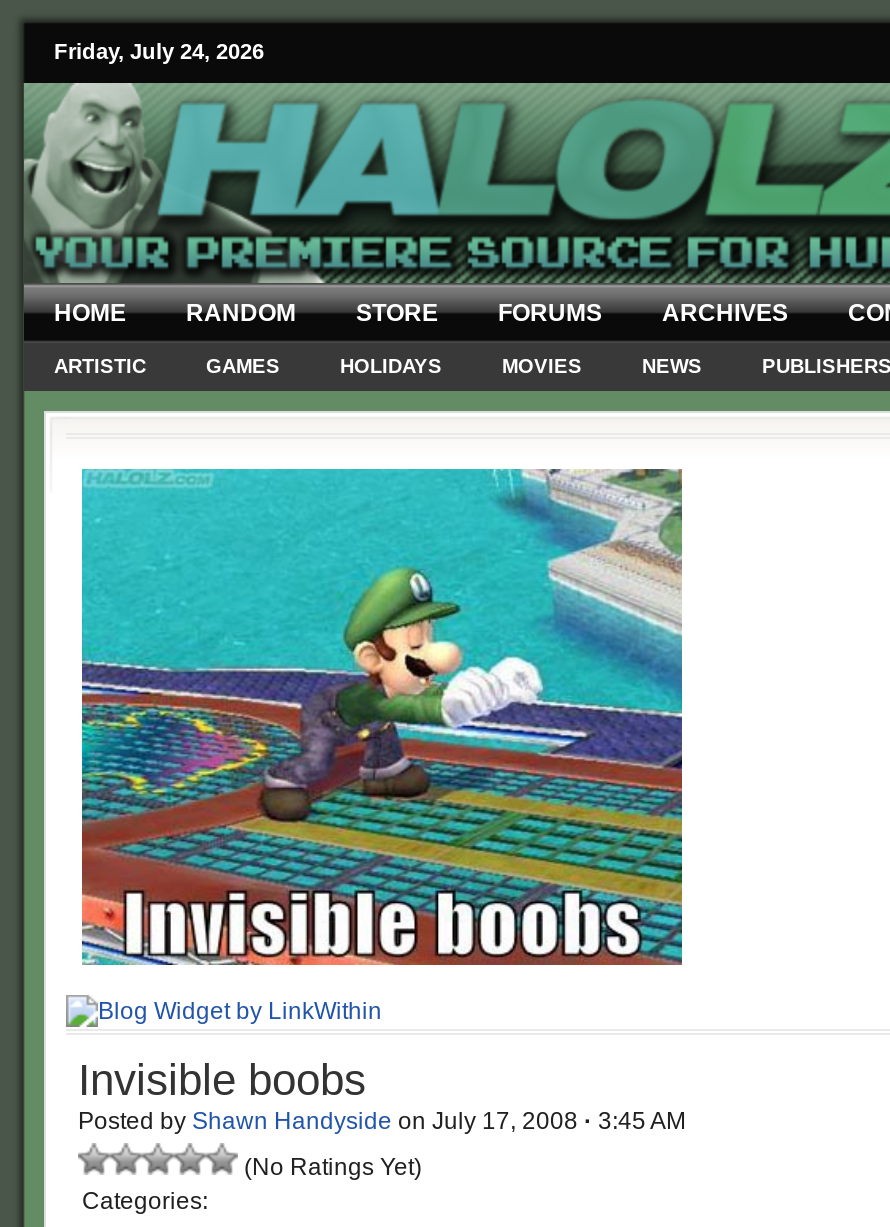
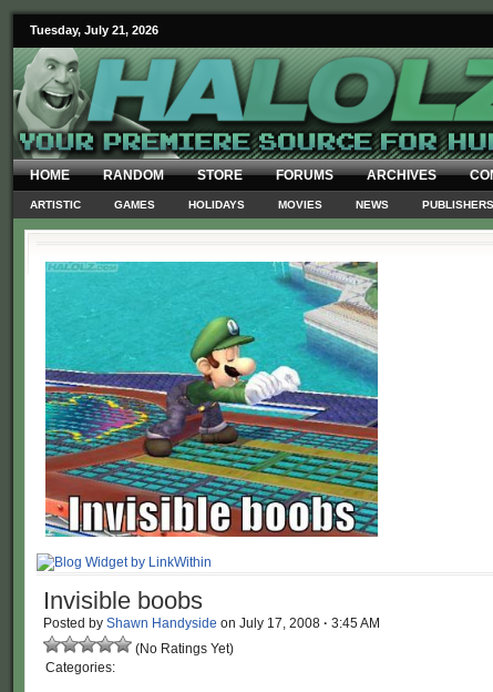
- Friday, July 24, 2026
+ Tuesday, July 21, 2026
